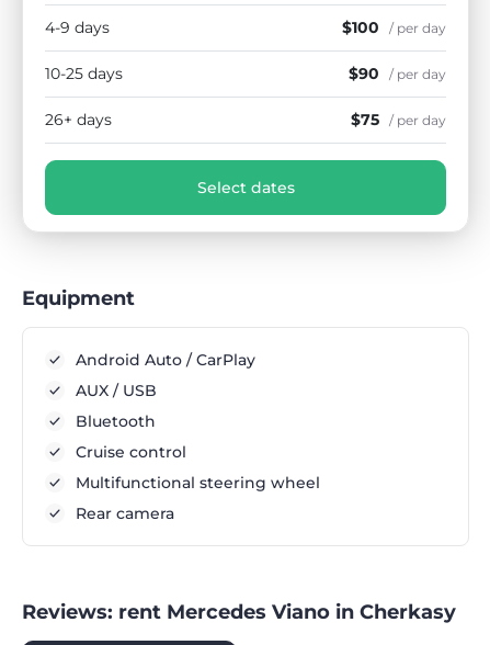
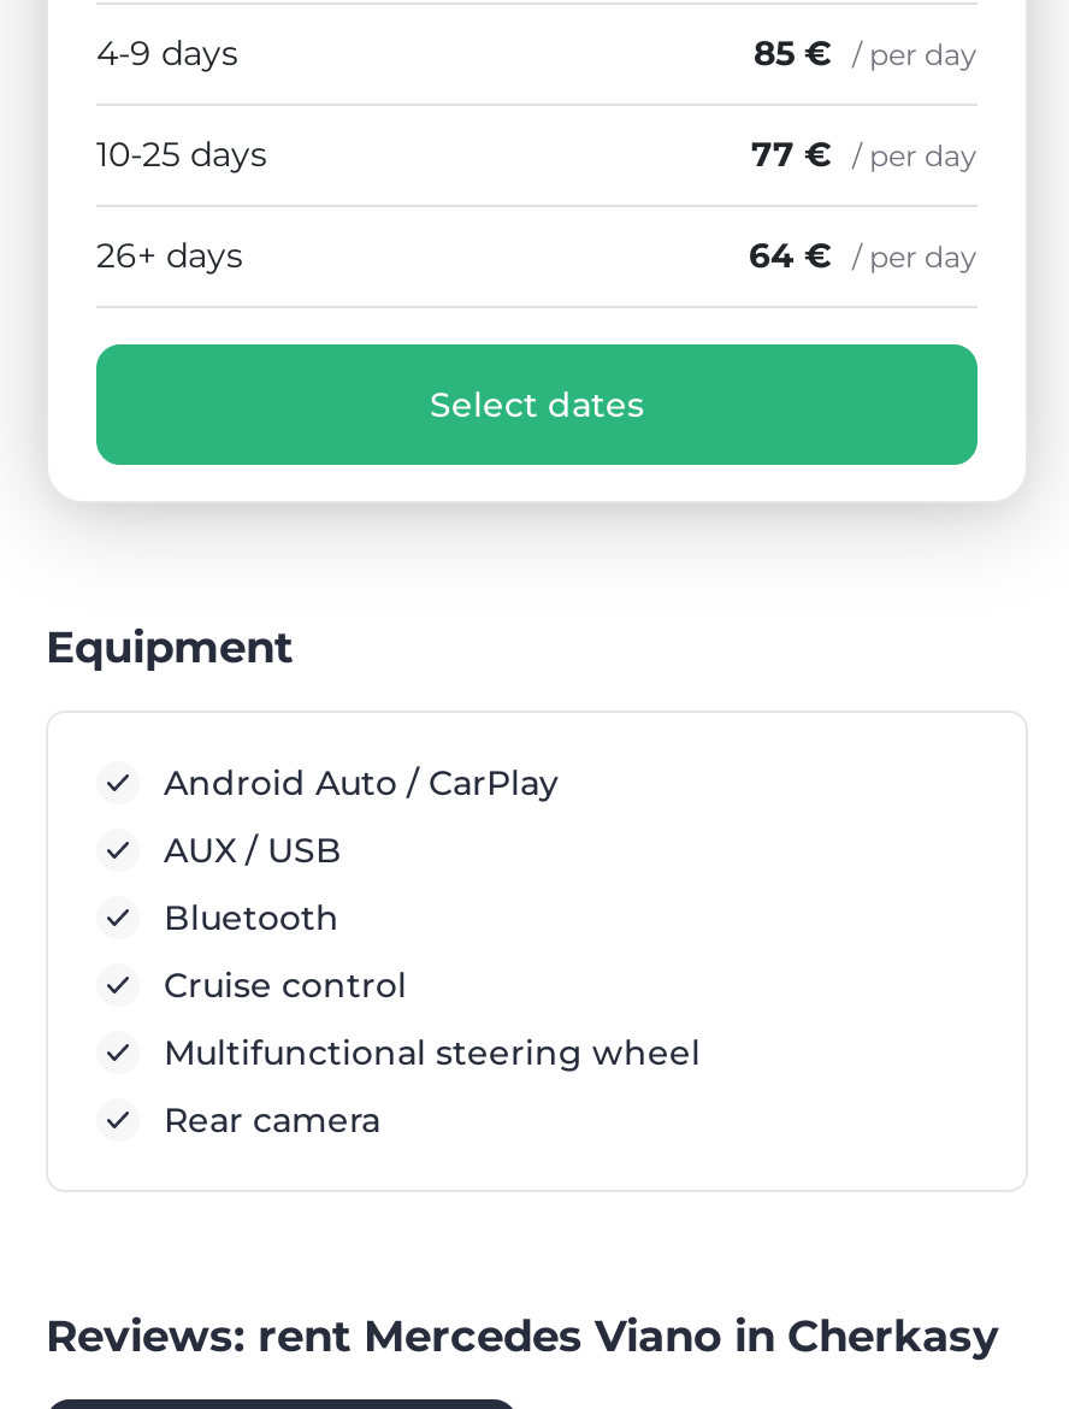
- $100 / per day
+ 85 € / per day

- $90 / per day
+ 77 € / per day

- $75 / per day
+ 64 € / per day
